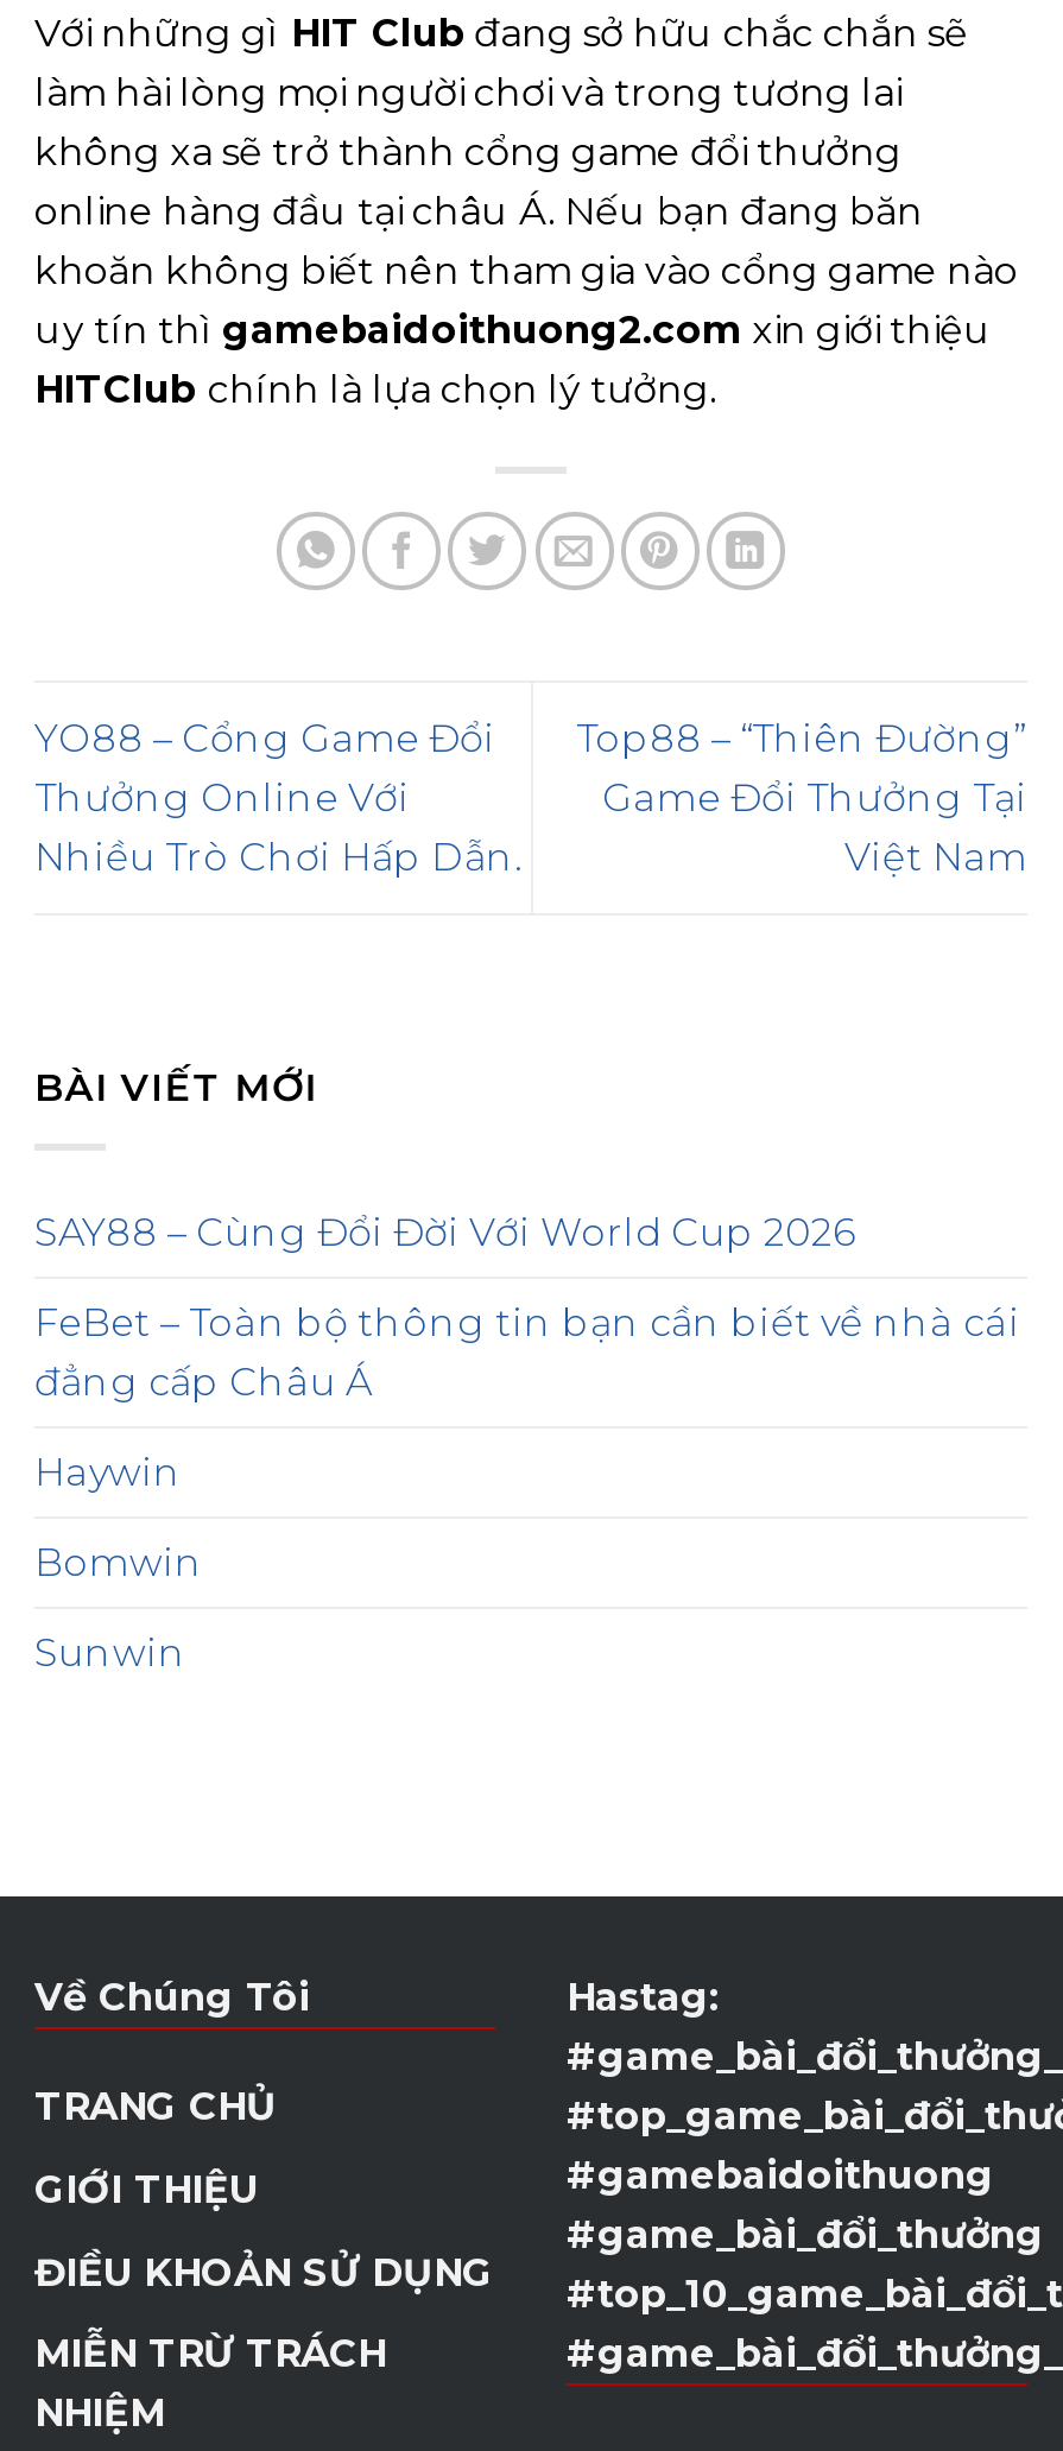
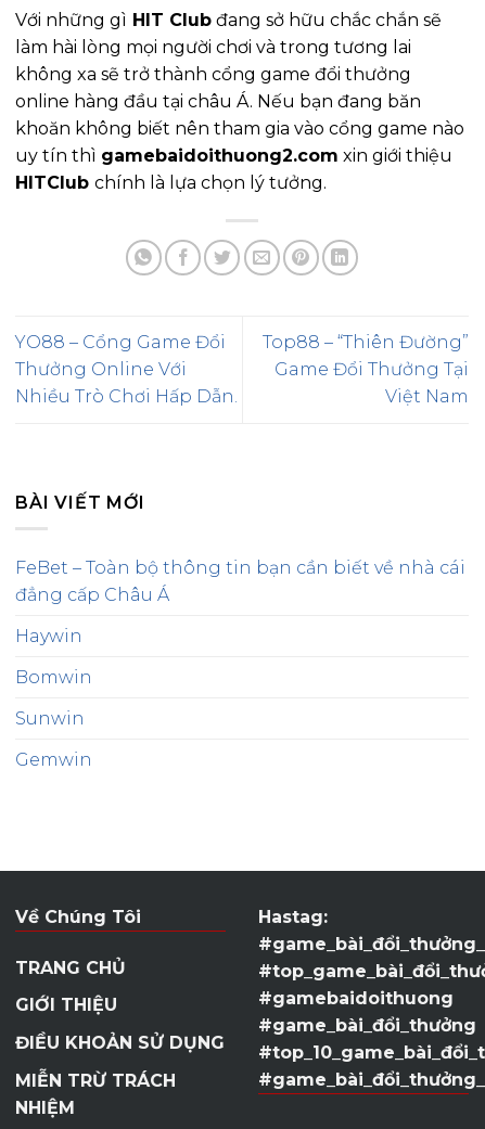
- SAY88 – Cùng Đổi Đời Với World Cup 2026

moved up: FeBet – Toàn bộ thông tin bạn cần biết về nhà cái | đẳng cấp Châu Á | Haywin | Bomwin | Sunwin

+ Gemwin
